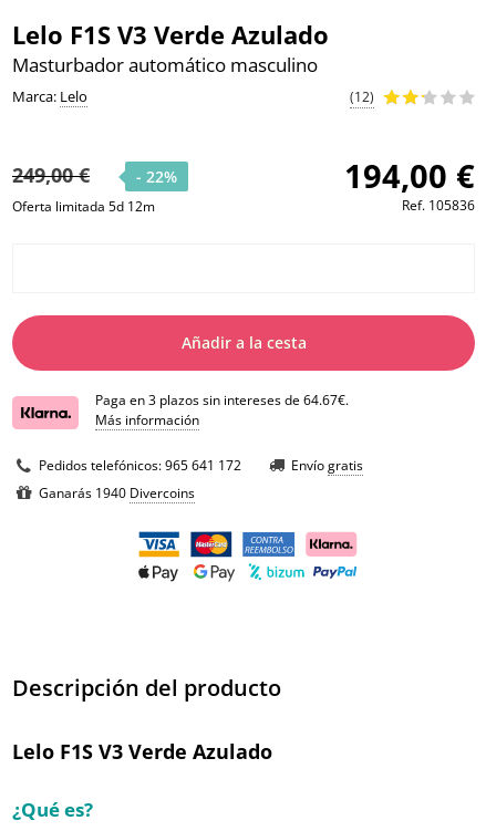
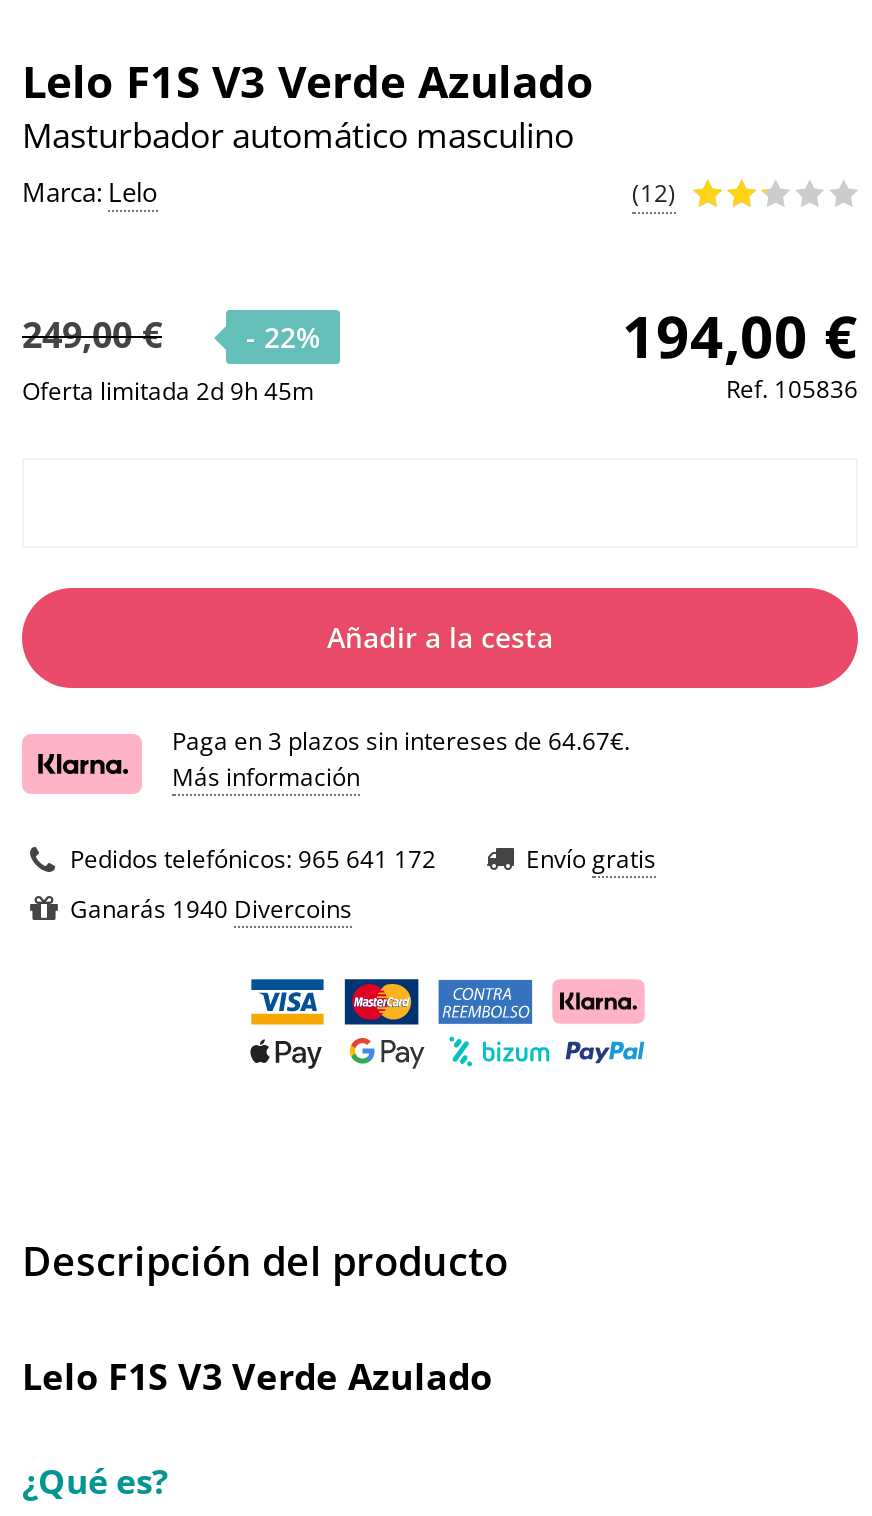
- Oferta limitada 5d 12m
+ Oferta limitada 2d 9h 45m
